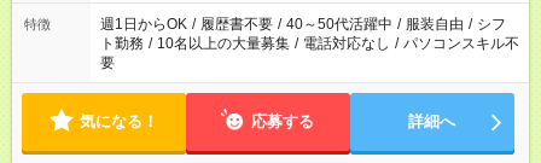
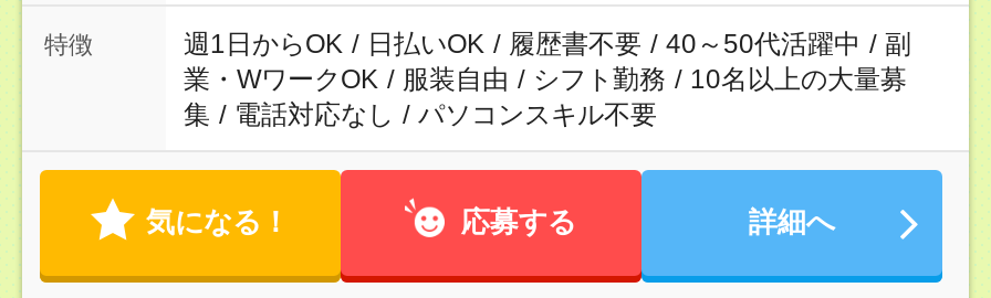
- 週1日からOK / 履歴書不要 / 40～50代活躍中 / 服装自由 / シフ
- ト勤務 / 10名以上の大量募集 / 電話対応なし / パソコンスキル不
- 要
+ 週1日からOK / 日払いOK / 履歴書不要 / 40～50代活躍中 / 副
+ 業・WワークOK / 服装自由 / シフト勤務 / 10名以上の大量募
+ 集 / 電話対応なし / パソコンスキル不要
